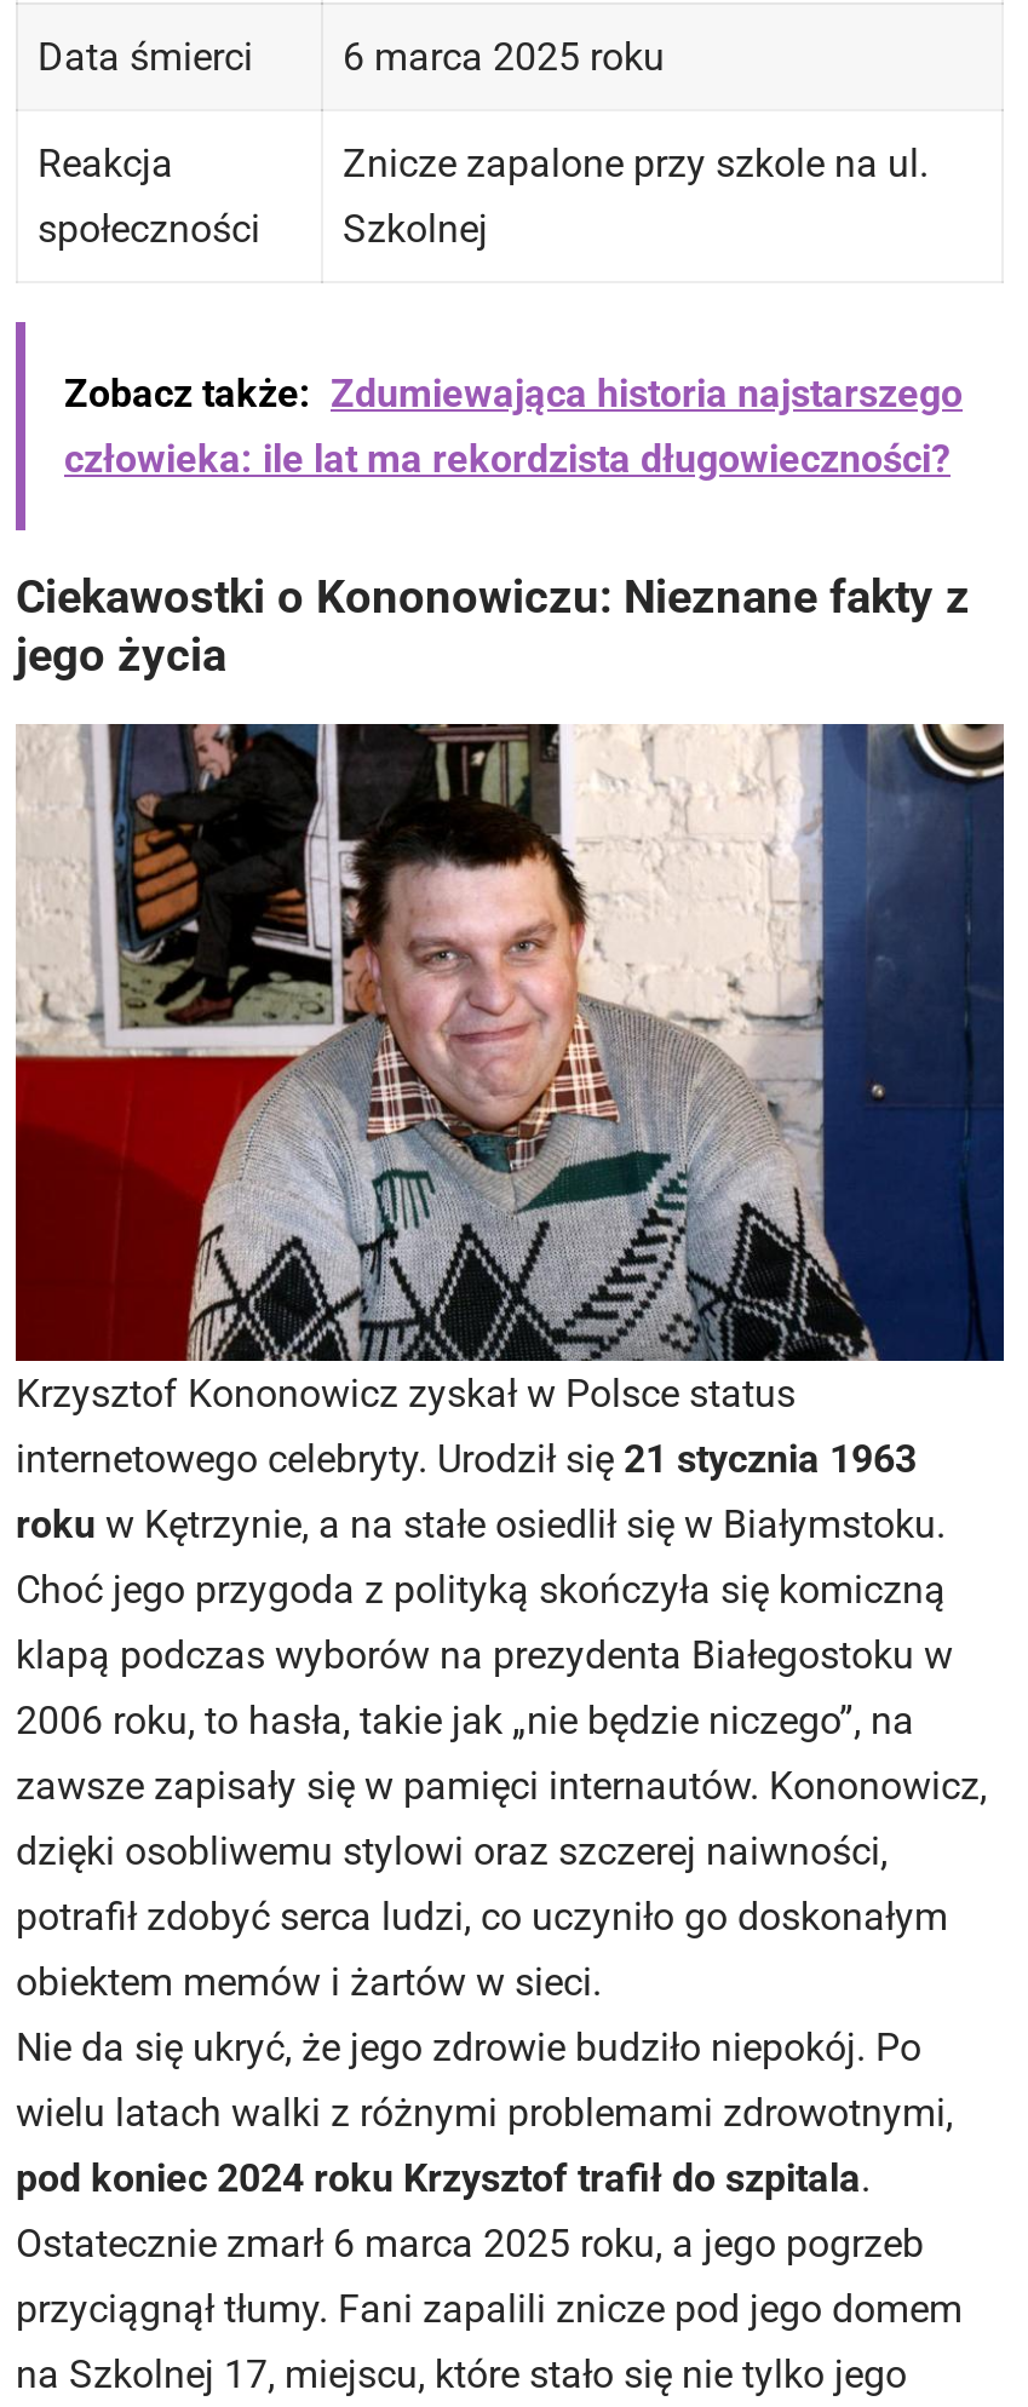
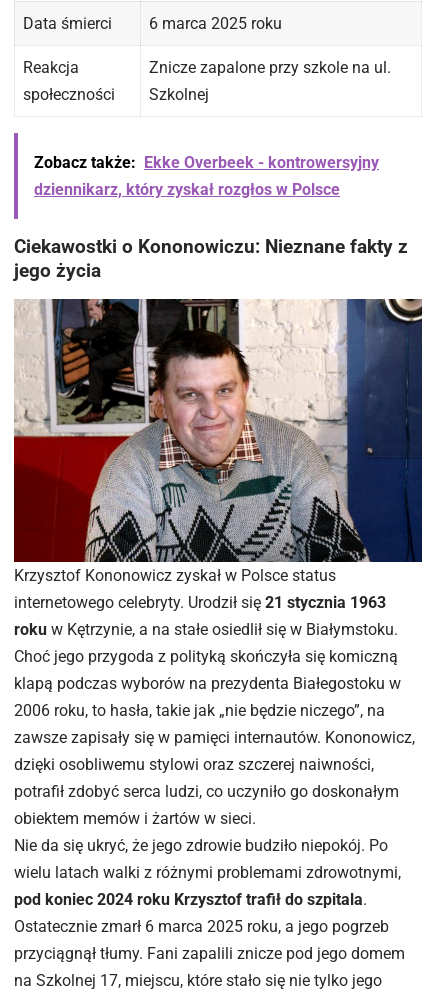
- Zobacz także: Zdumiewająca historia najstarszego
- człowieka: ile lat ma rekordzista długowieczności?
+ Zobacz także: Ekke Overbeek - kontrowersyjny
+ dziennikarz, który zyskał rozgłos w Polsce
